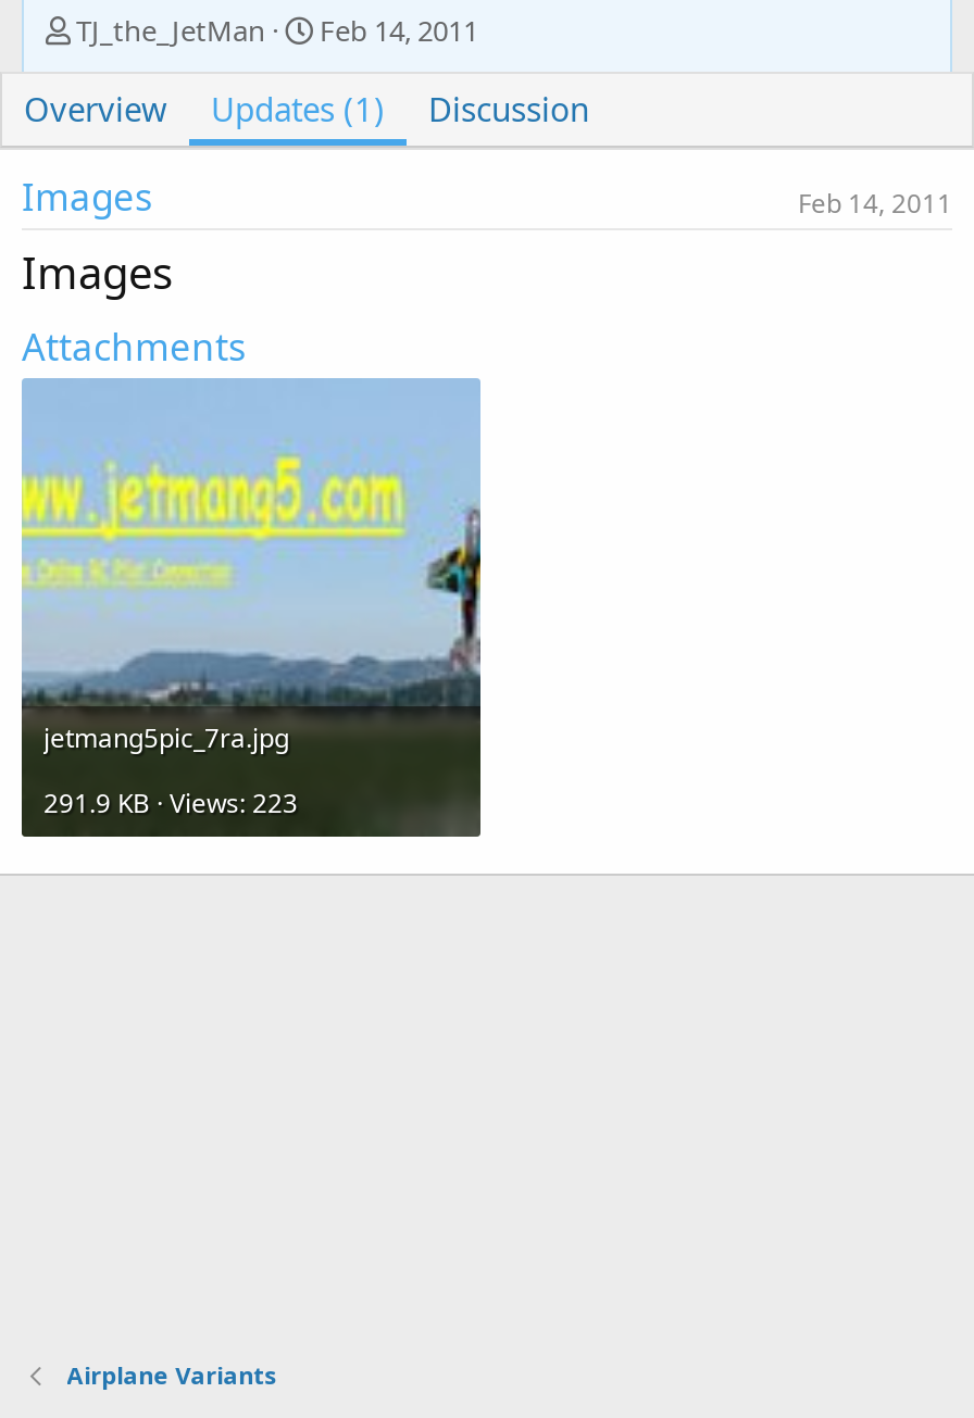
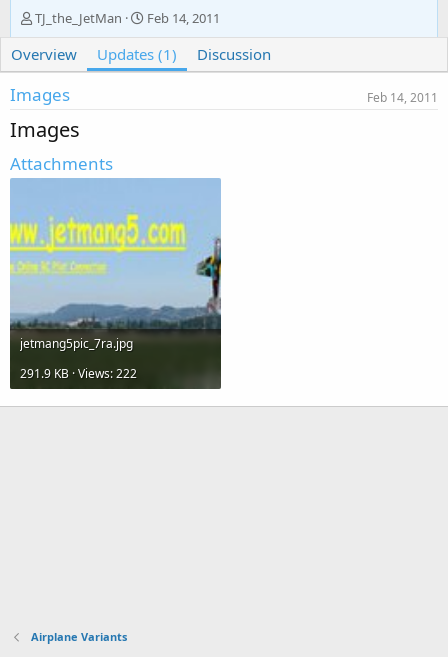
- 291.9 KB · Views: 223
+ 291.9 KB · Views: 222
